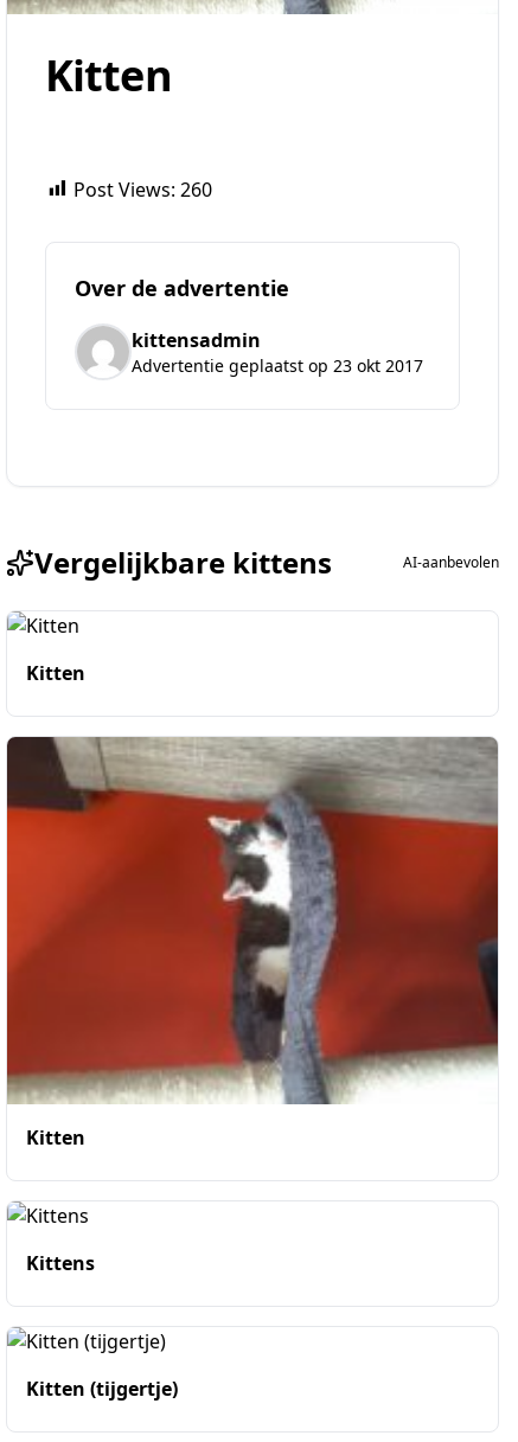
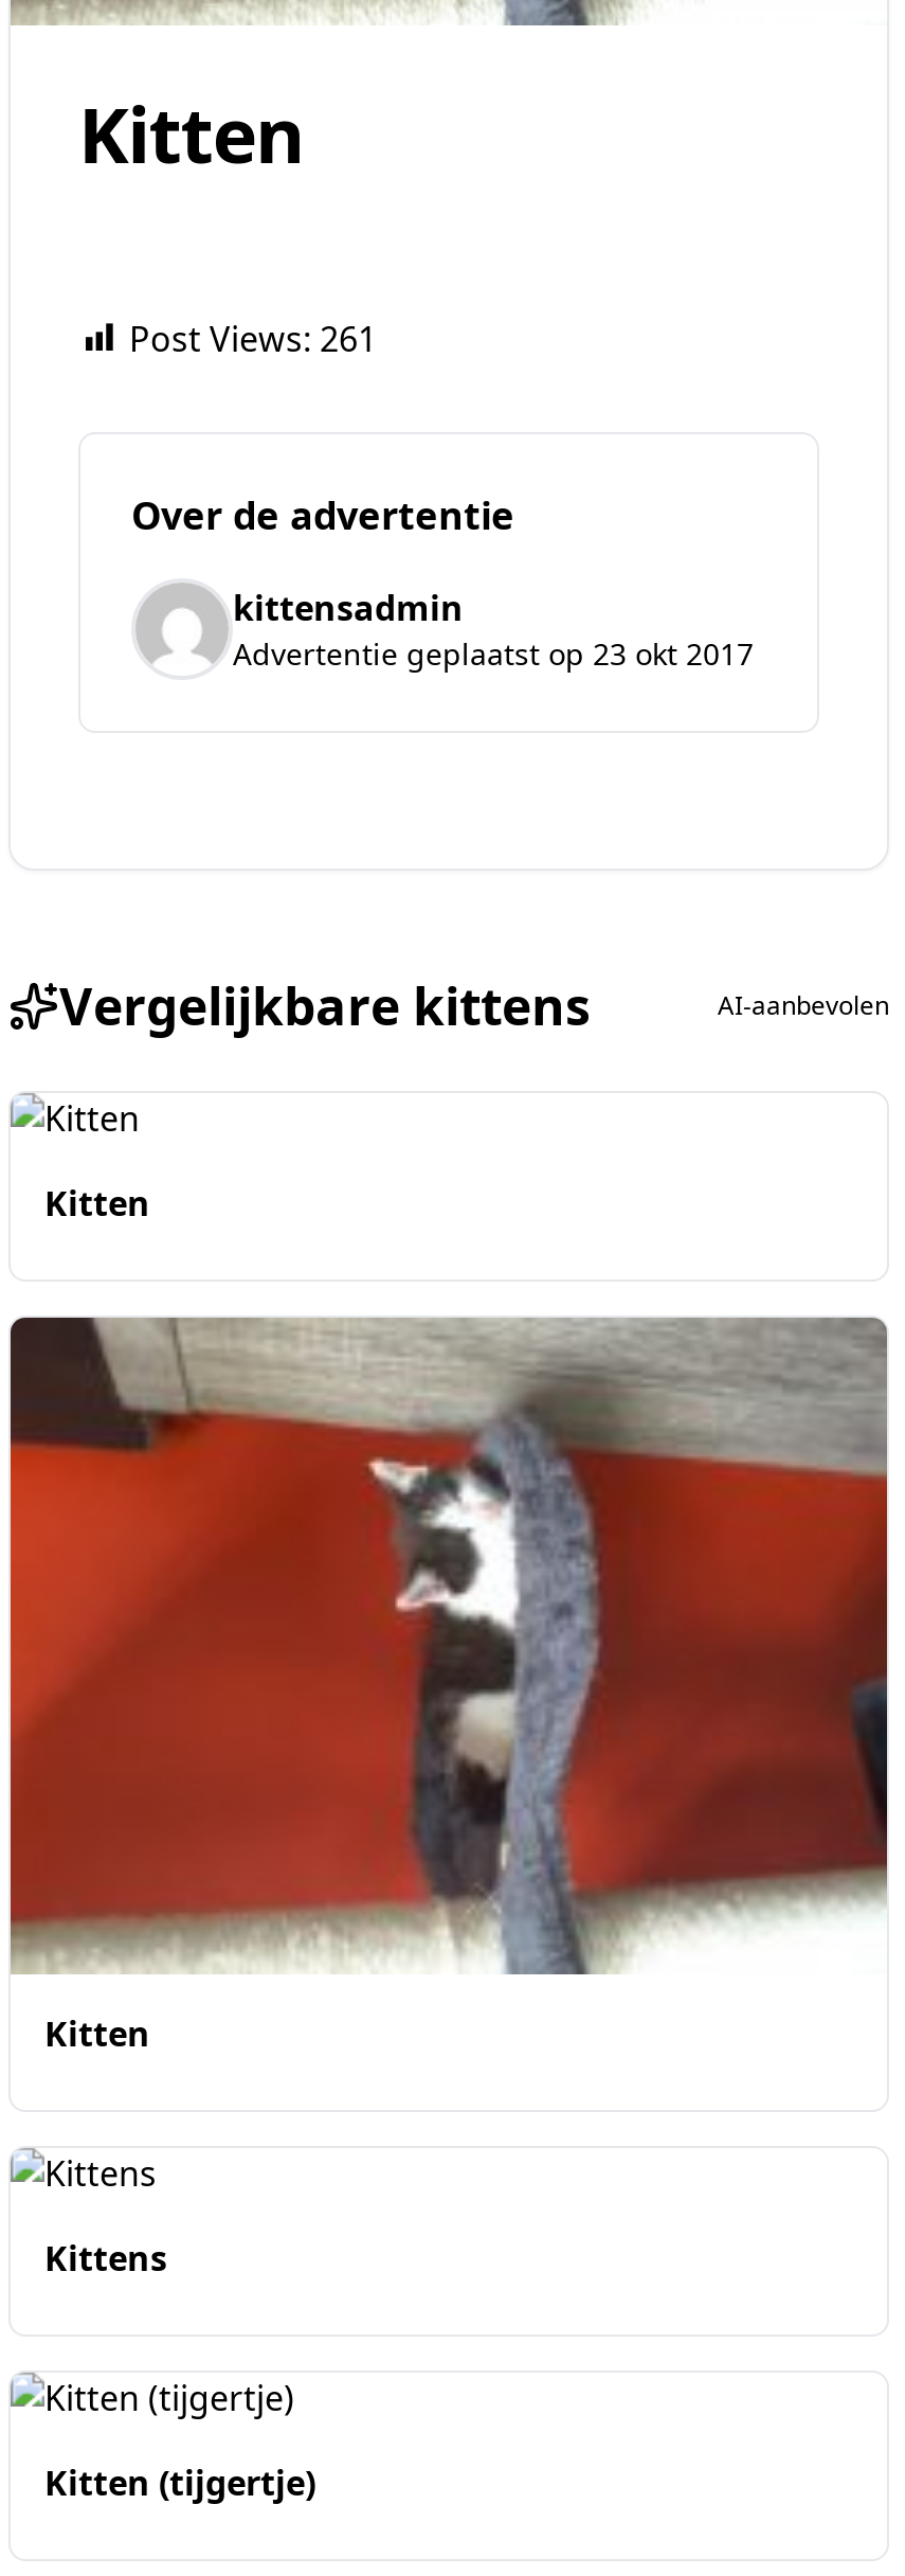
- Post Views: 260
+ Post Views: 261
